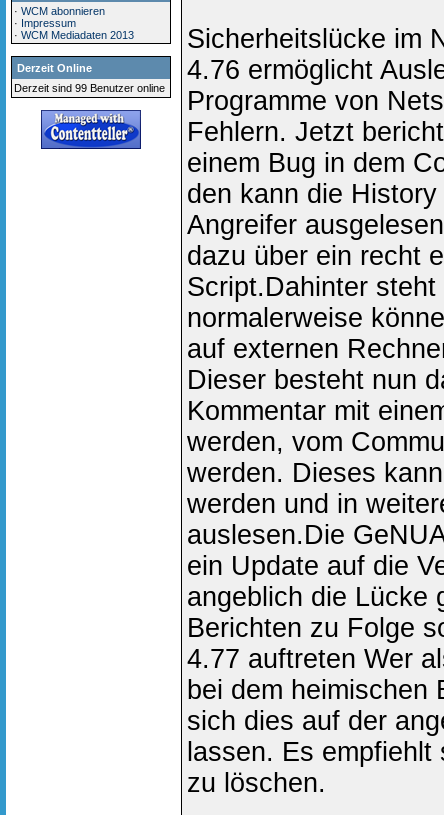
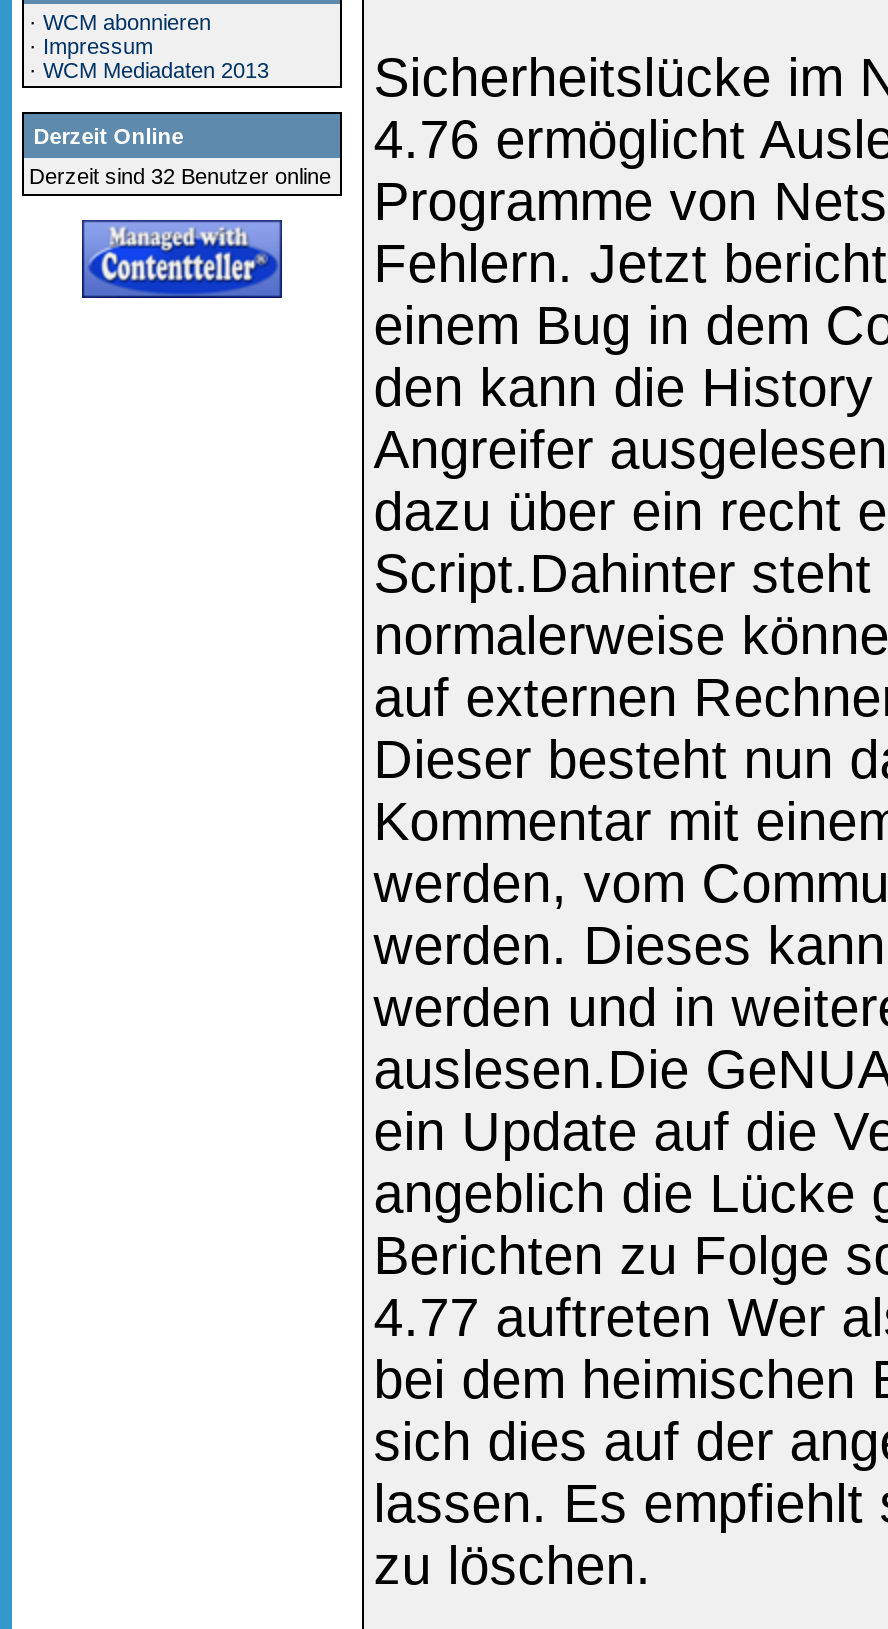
- Derzeit sind 99 Benutzer online
+ Derzeit sind 32 Benutzer online
